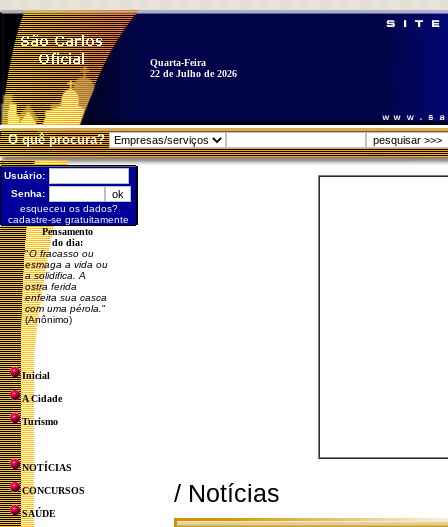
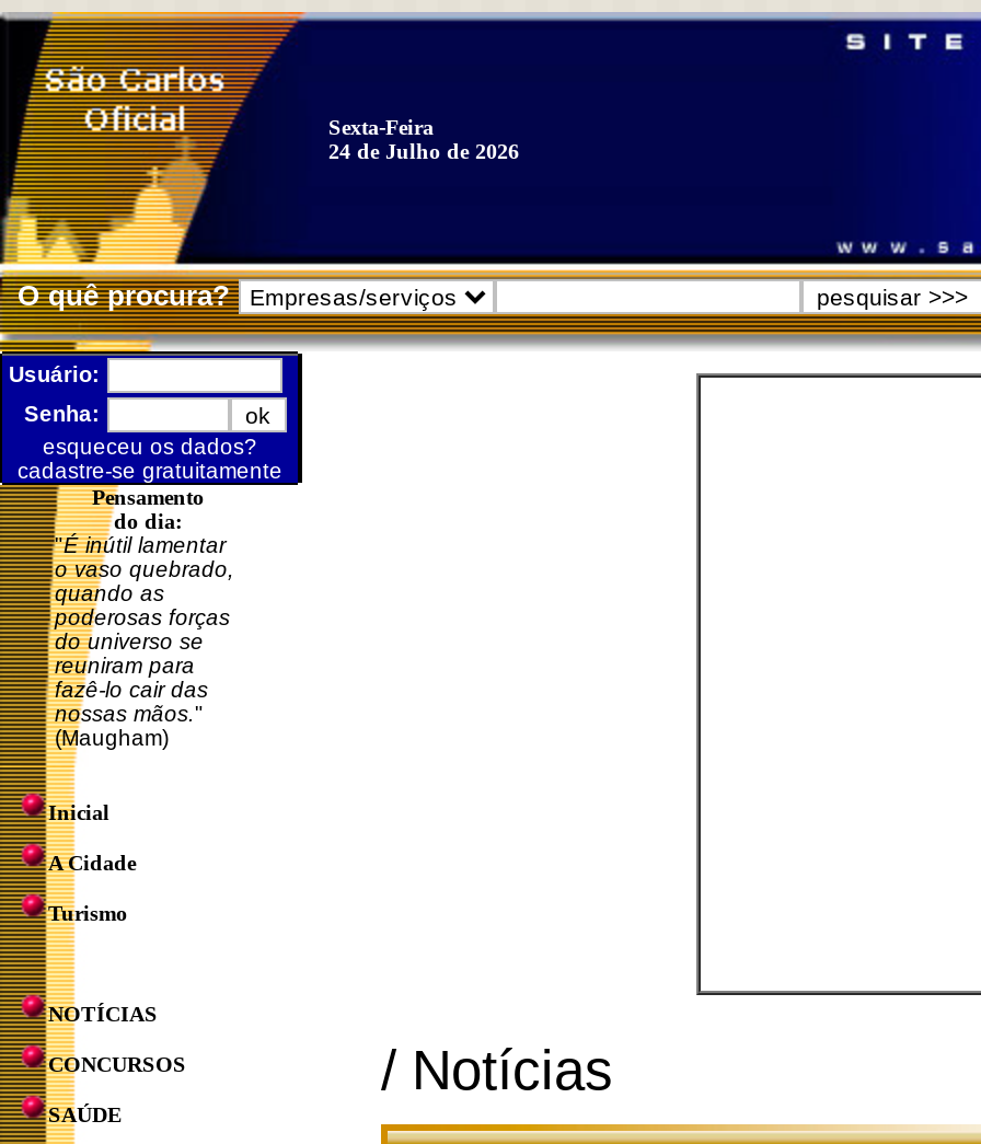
- Quarta-Feira
- 22 de Julho de 2026
+ Sexta-Feira
+ 24 de Julho de 2026

- "O fracasso ou
- esmaga a vida ou
- a solidifica. A
- ostra ferida
- enfeita sua casca
- com uma pérola."
- (Anônimo)
+ "É inútil lamentar
+ o vaso quebrado,
+ quando as
+ poderosas forças
+ do universo se
+ reuniram para
+ fazê-lo cair das
+ nossas mãos. "
+ (Maugham)
